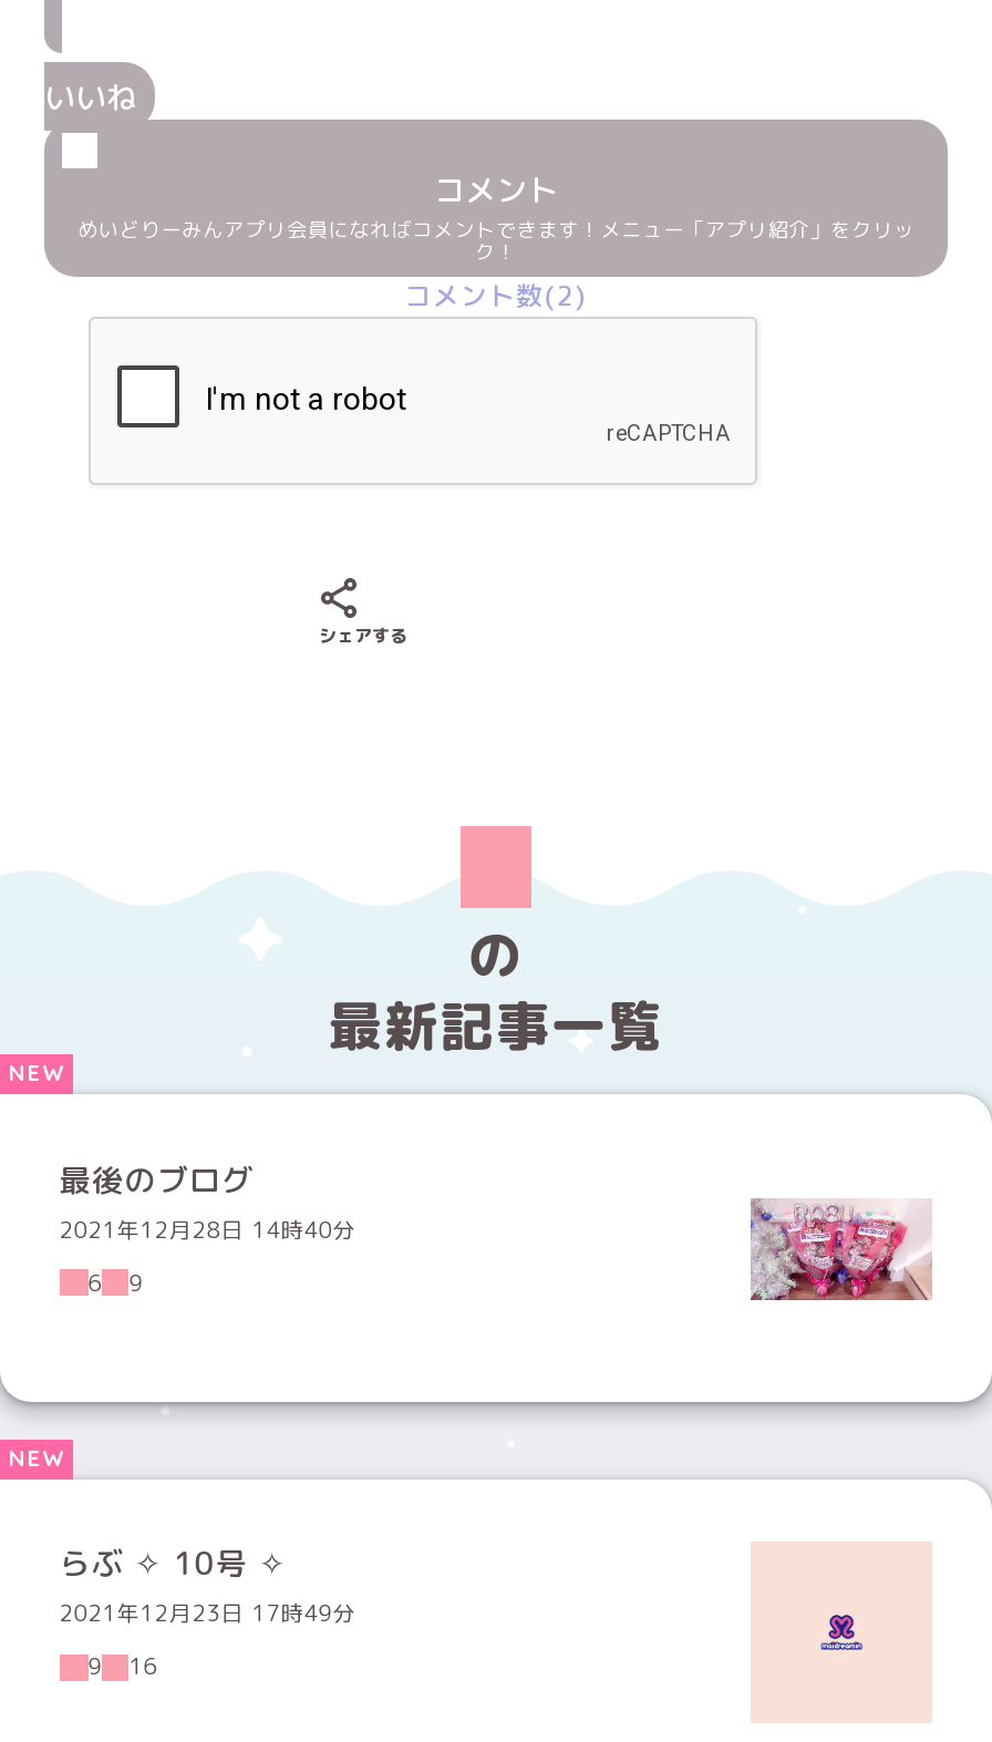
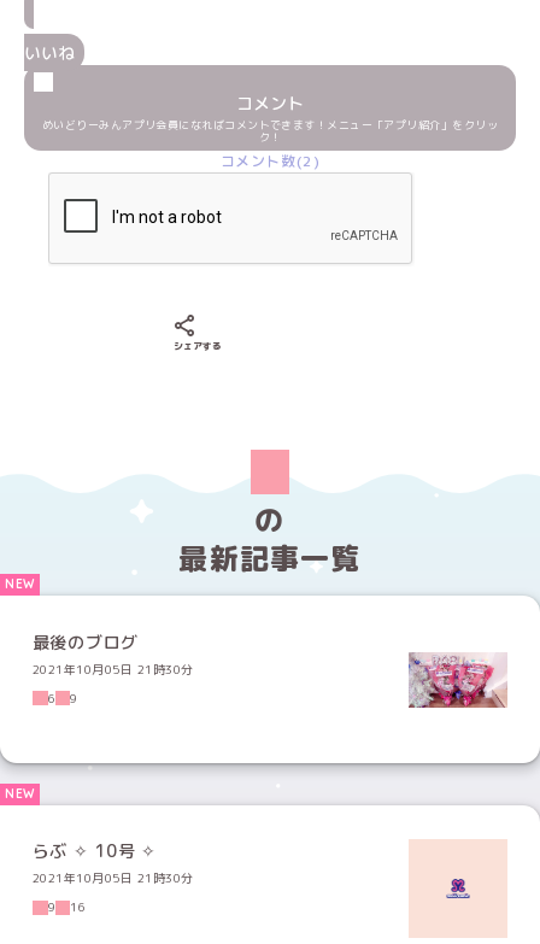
- 2021年12月28日 14時40分
+ 2021年10月05日 21時30分

- 2021年12月23日 17時49分
+ 2021年10月05日 21時30分
